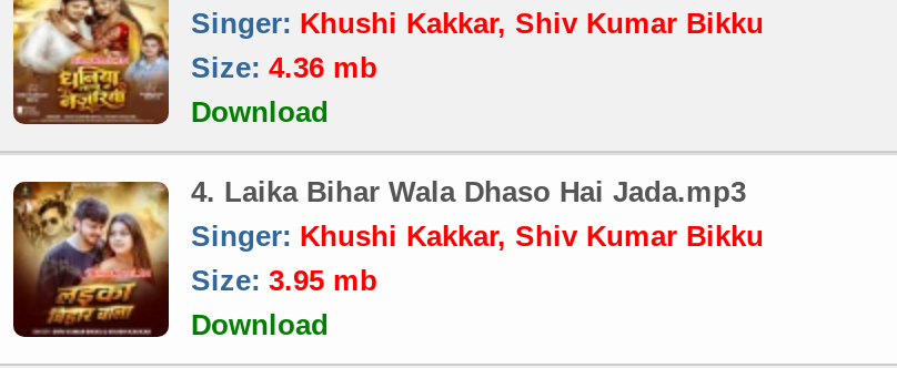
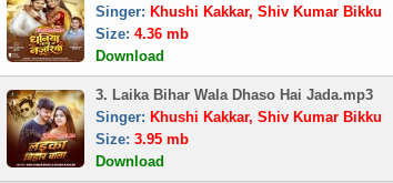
- 4. Laika Bihar Wala Dhaso Hai Jada.mp3
+ 3. Laika Bihar Wala Dhaso Hai Jada.mp3
